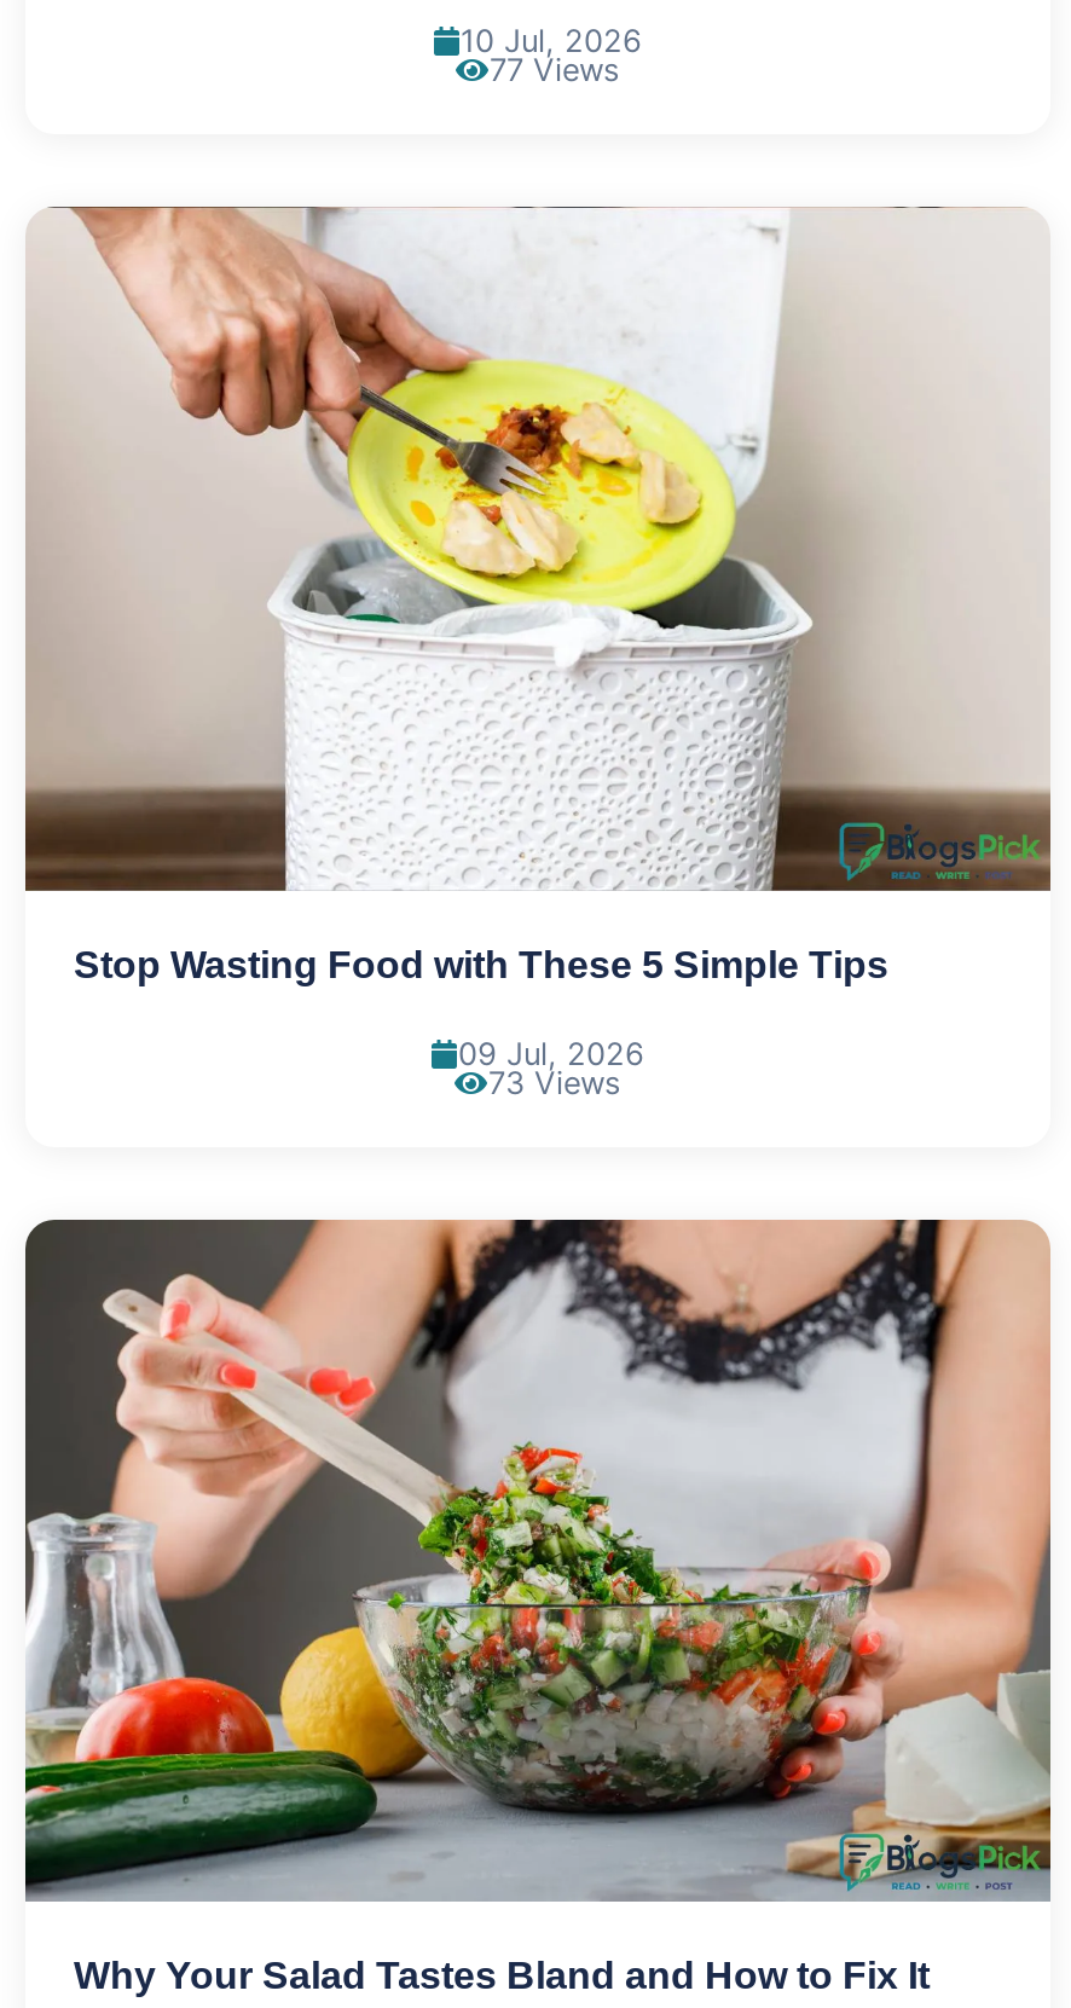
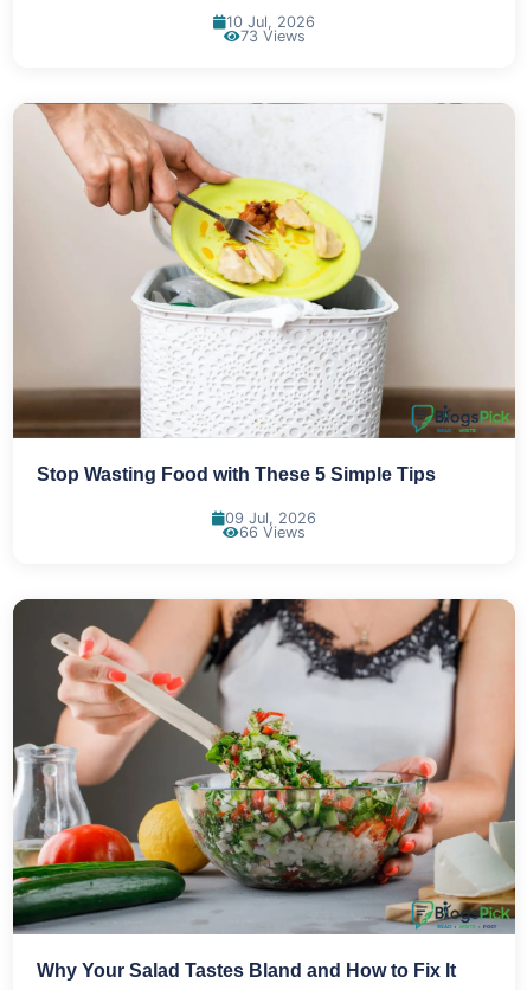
- 77 Views
+ 73 Views

- 73 Views
+ 66 Views
